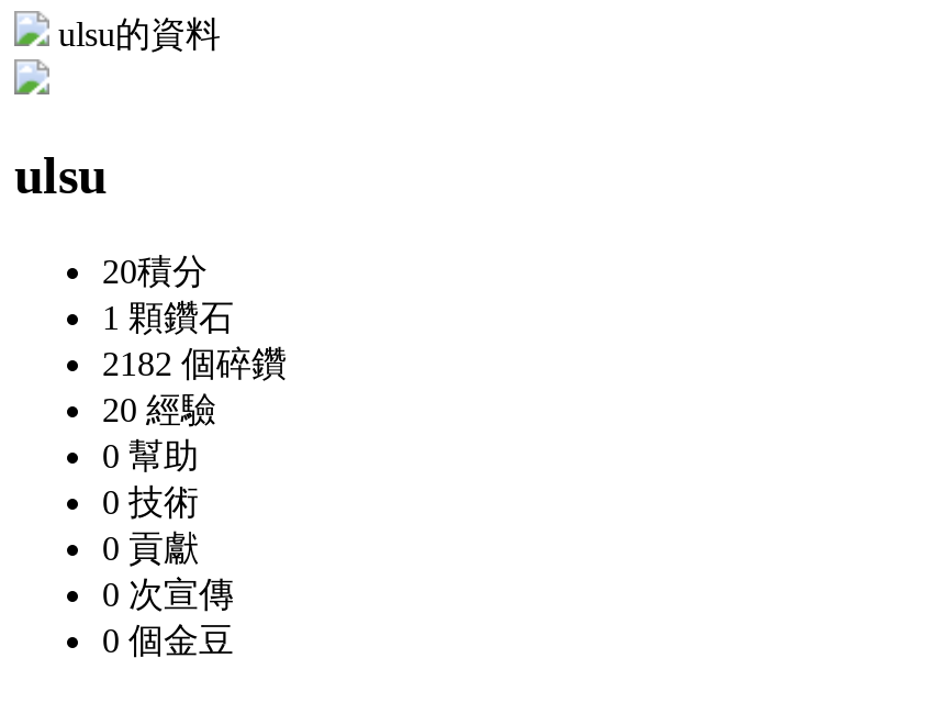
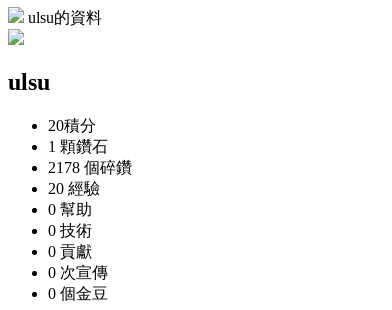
- 2182 個碎鑽
+ 2178 個碎鑽
